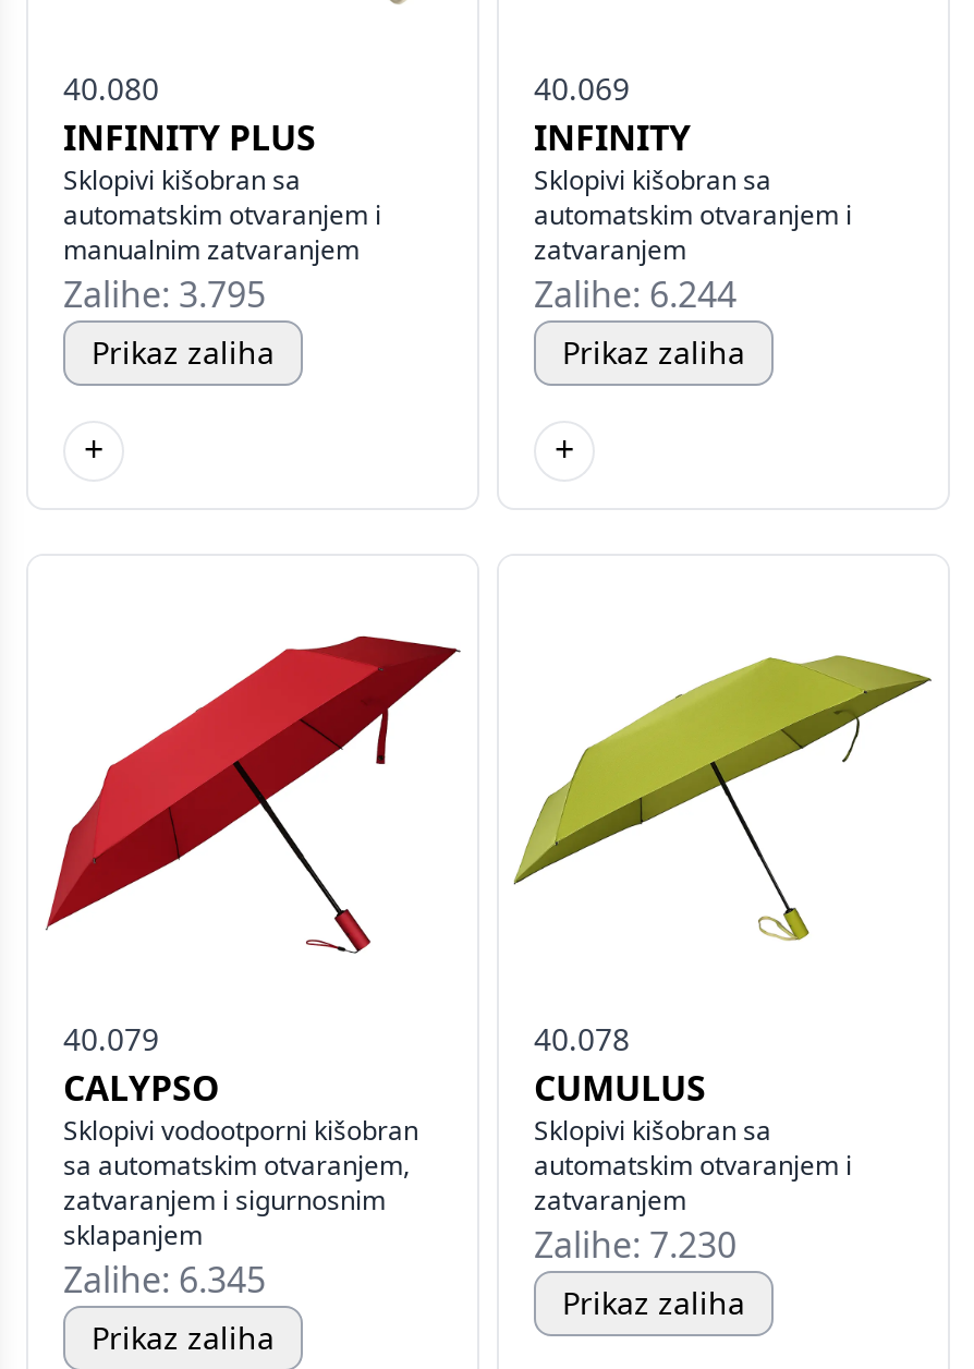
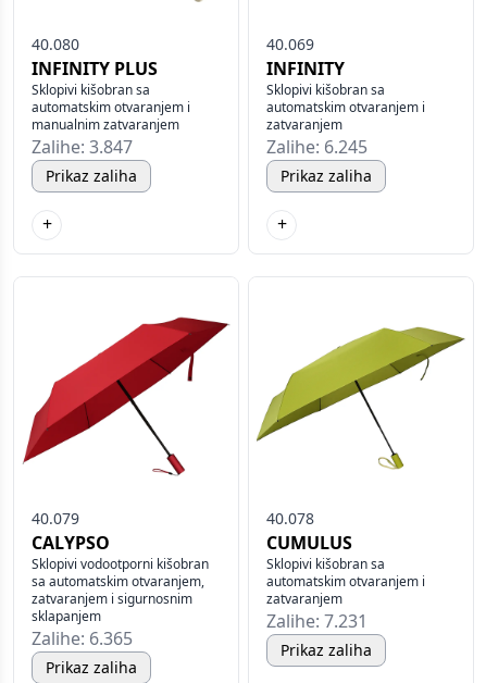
- Zalihe: 3.795
+ Zalihe: 3.847

- Zalihe: 6.244
+ Zalihe: 6.245

- Zalihe: 7.230
+ Zalihe: 7.231

- Zalihe: 6.345
+ Zalihe: 6.365
